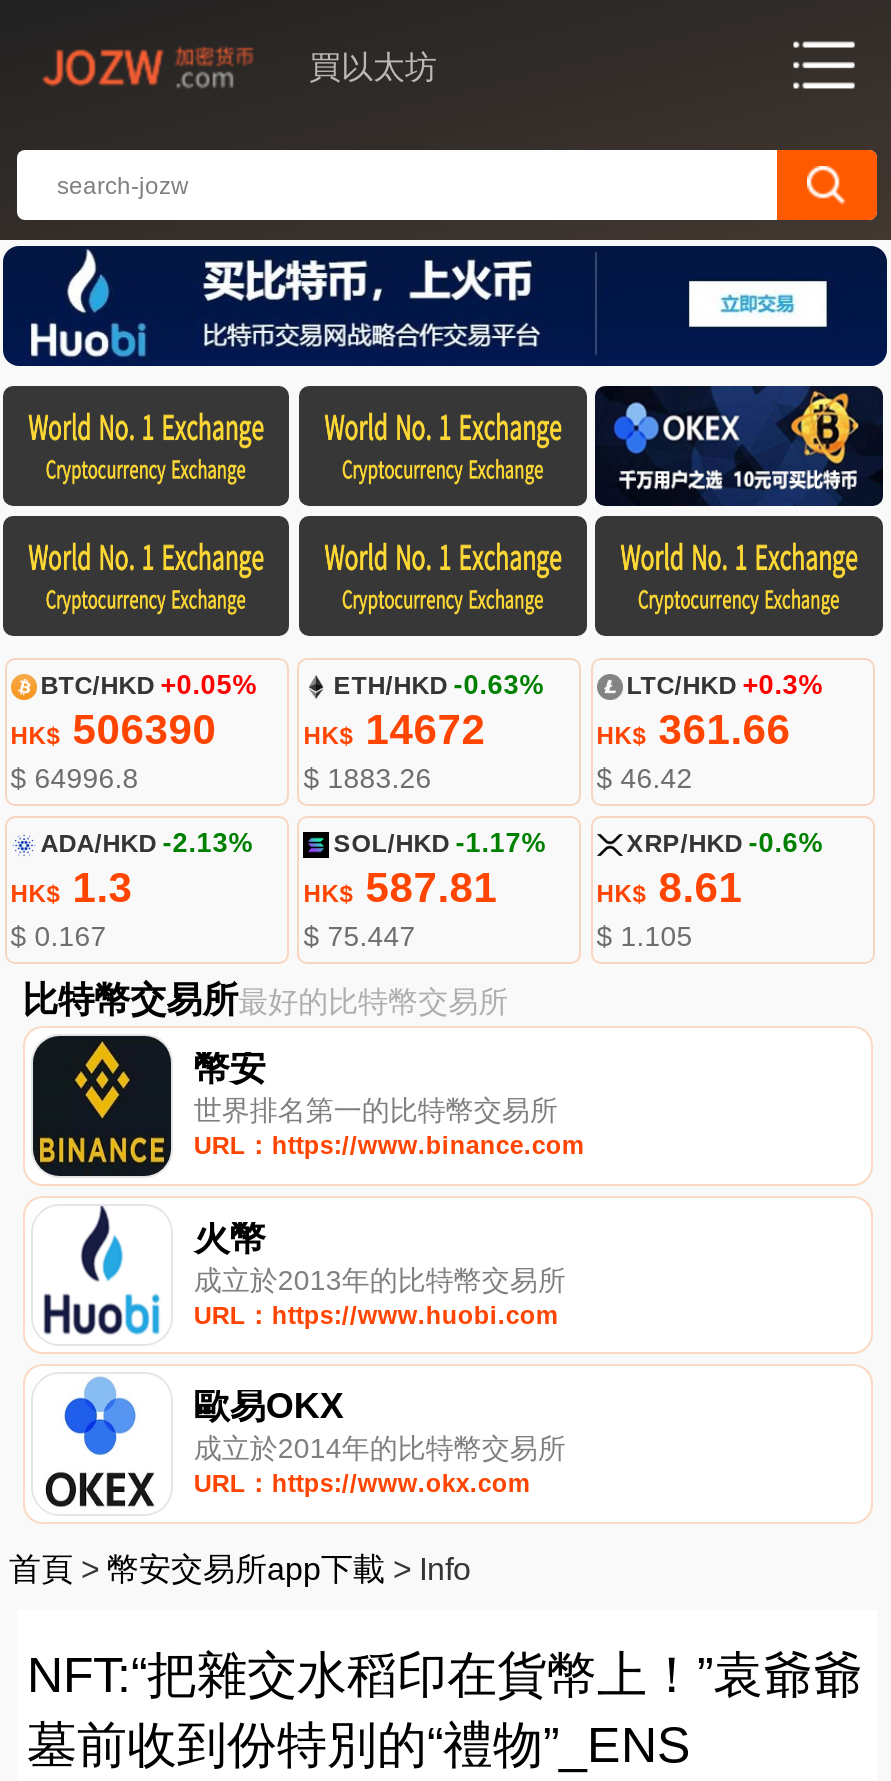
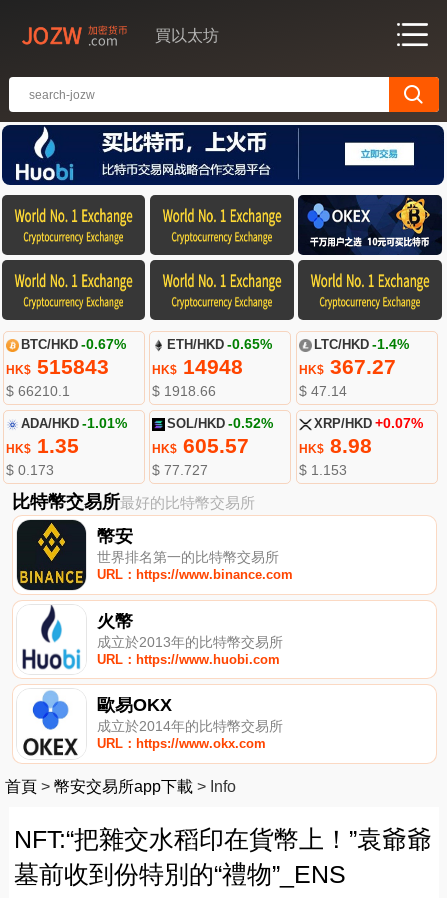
- BTC/HKD +0.05%
- HK$506390
- $ 64996.8
+ BTC/HKD -0.67%
+ HK$515843
+ $ 66210.1

- ETH/HKD -0.63%
- HK$14672
- $ 1883.26
+ ETH/HKD -0.65%
+ HK$14948
+ $ 1918.66

- LTC/HKD +0.3%
- HK$361.66
- $ 46.42
+ LTC/HKD -1.4%
+ HK$367.27
+ $ 47.14

- ADA/HKD -2.13%
- HK$1.3
- $ 0.167
+ ADA/HKD -1.01%
+ HK$1.35
+ $ 0.173

- SOL/HKD -1.17%
- HK$587.81
- $ 75.447
+ SOL/HKD -0.52%
+ HK$605.57
+ $ 77.727

- XRP/HKD -0.6%
- HK$8.61
- $ 1.105
+ XRP/HKD +0.07%
+ HK$8.98
+ $ 1.153
